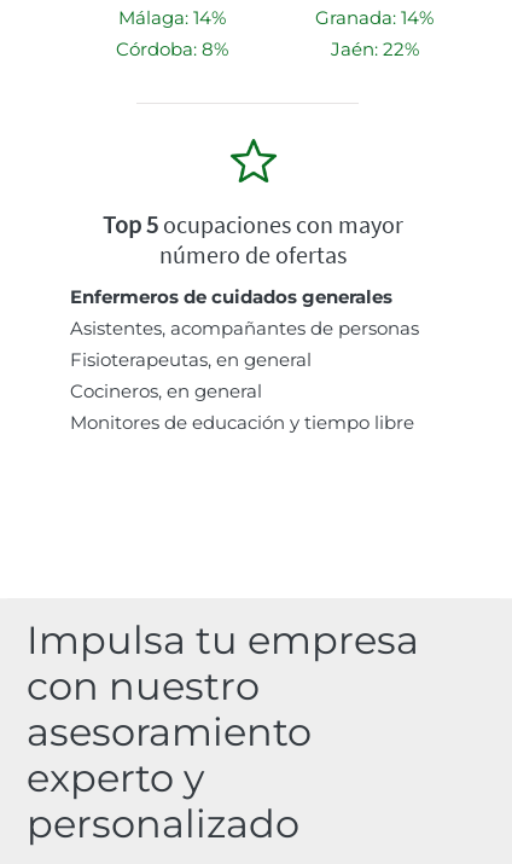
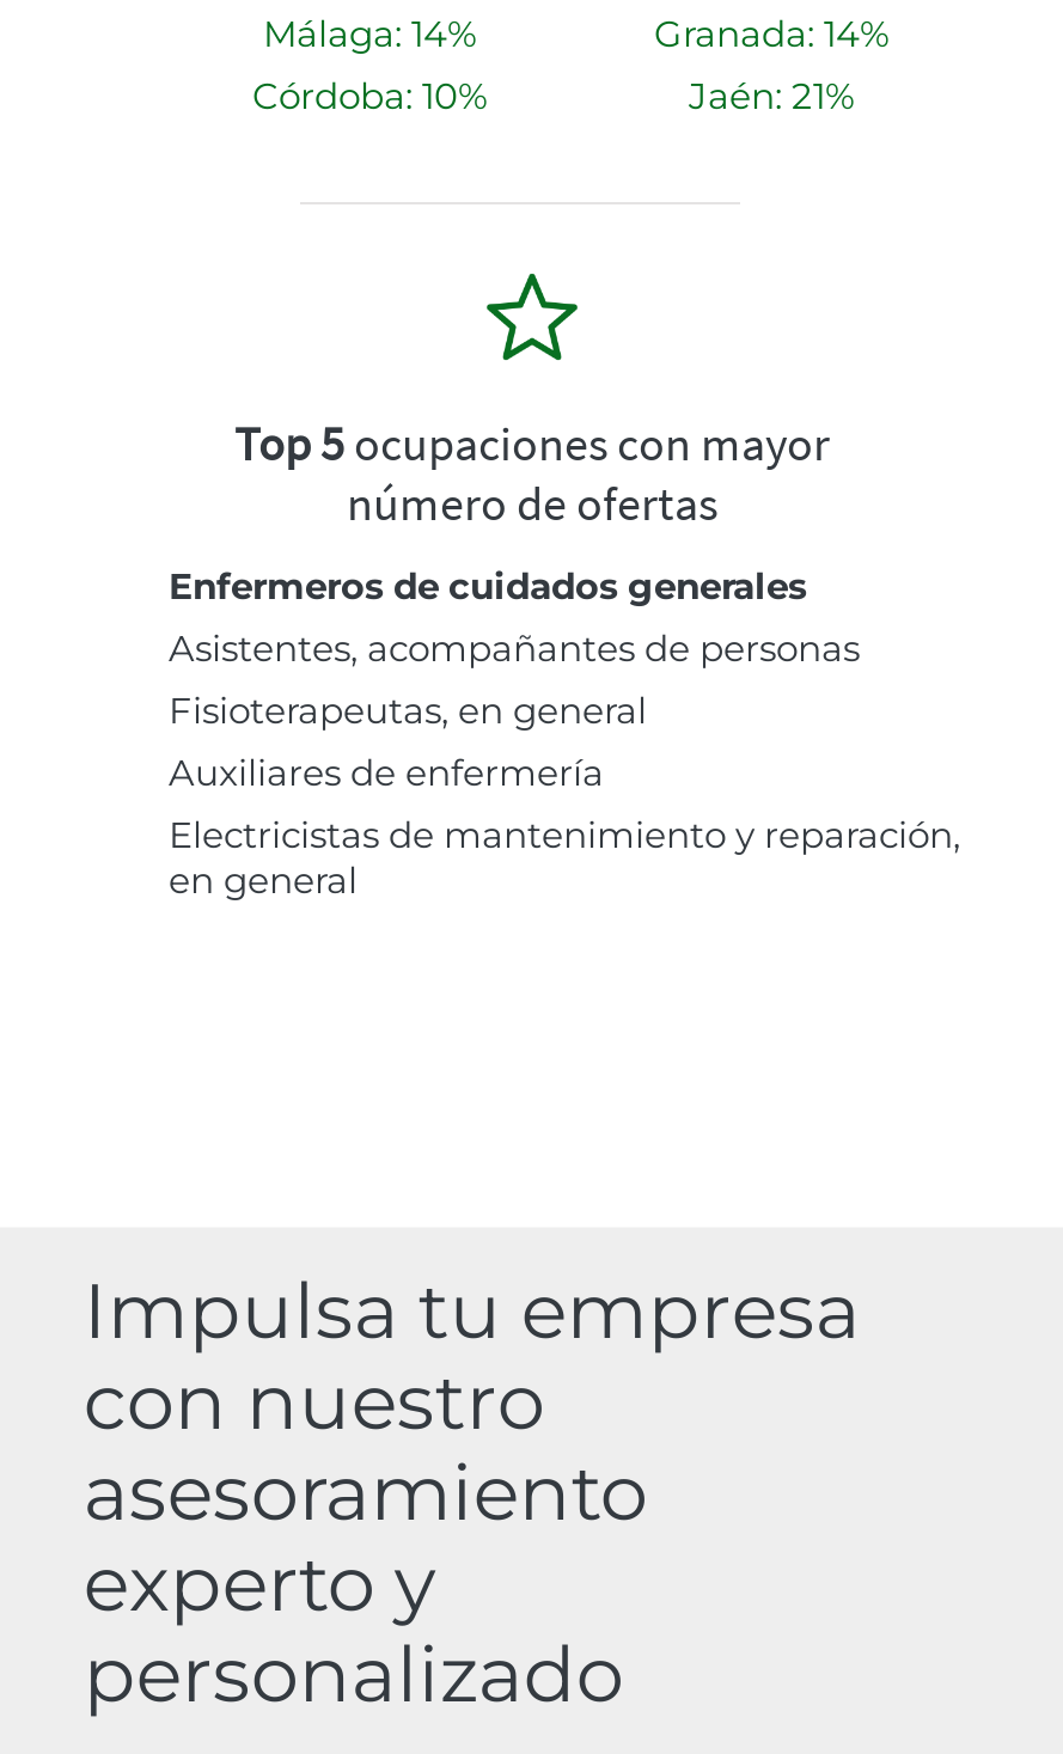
- Córdoba: 8%
+ Córdoba: 10%

- Jaén: 22%
+ Jaén: 21%

- Cocineros, en general
- Monitores de educación y tiempo libre
+ Auxiliares de enfermería
+ Electricistas de mantenimiento y reparación,
+ en general
